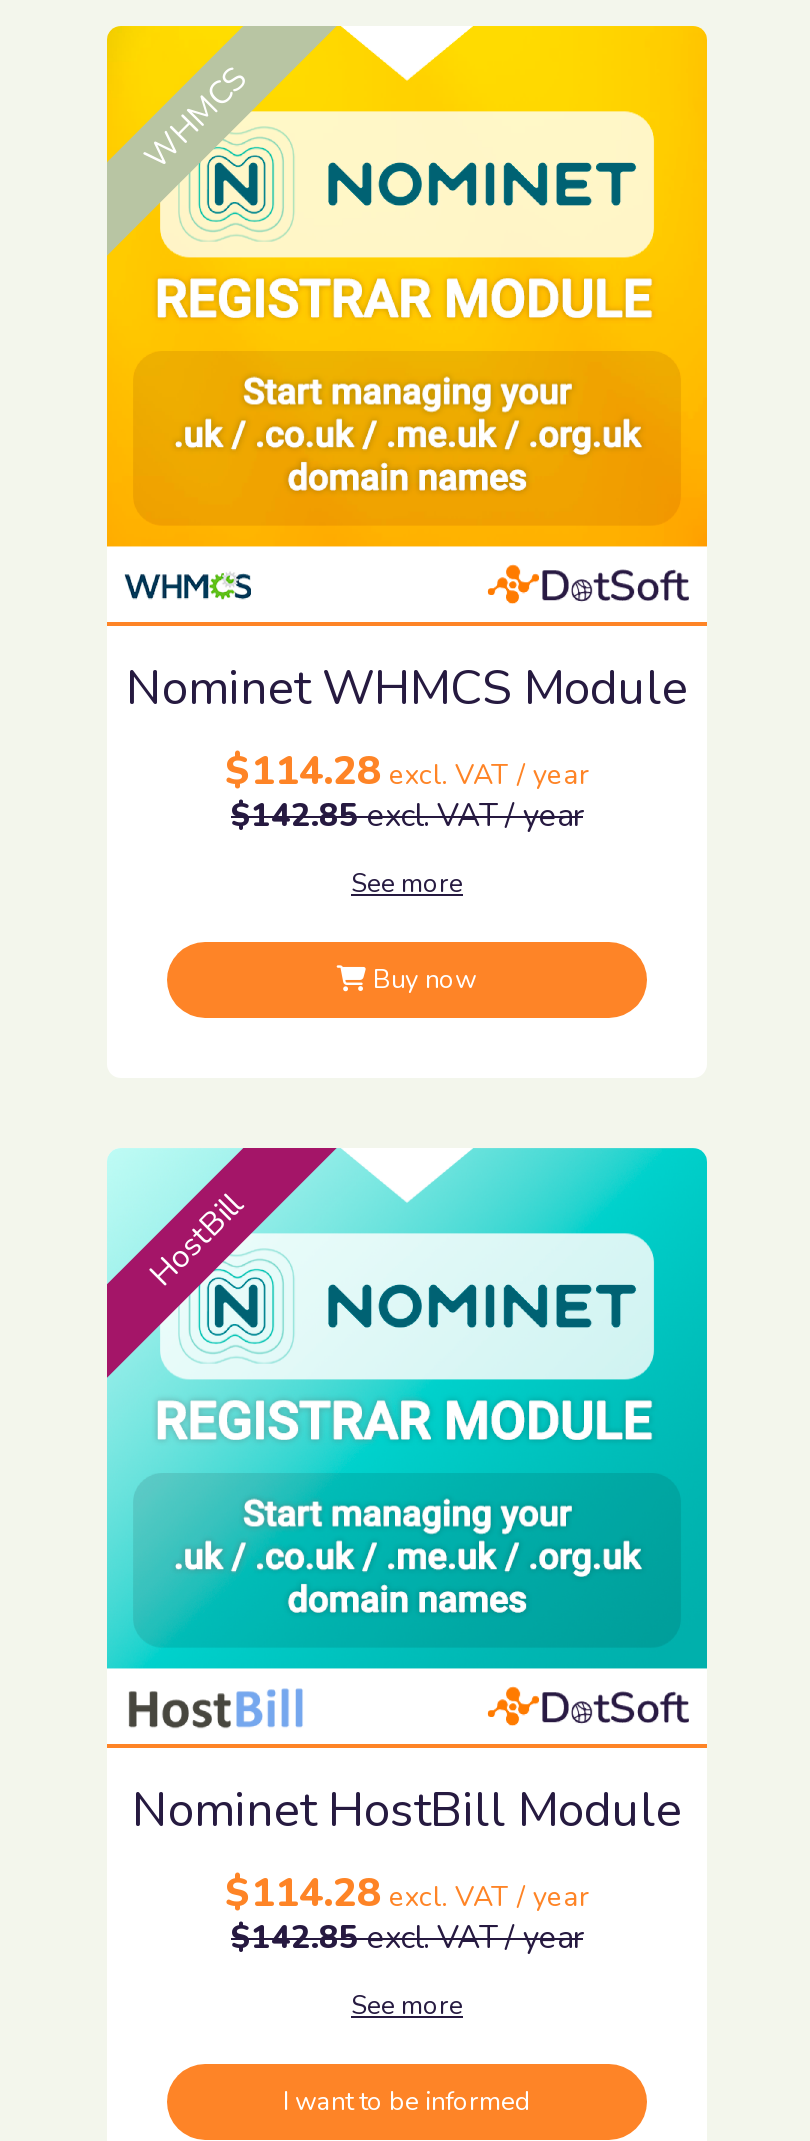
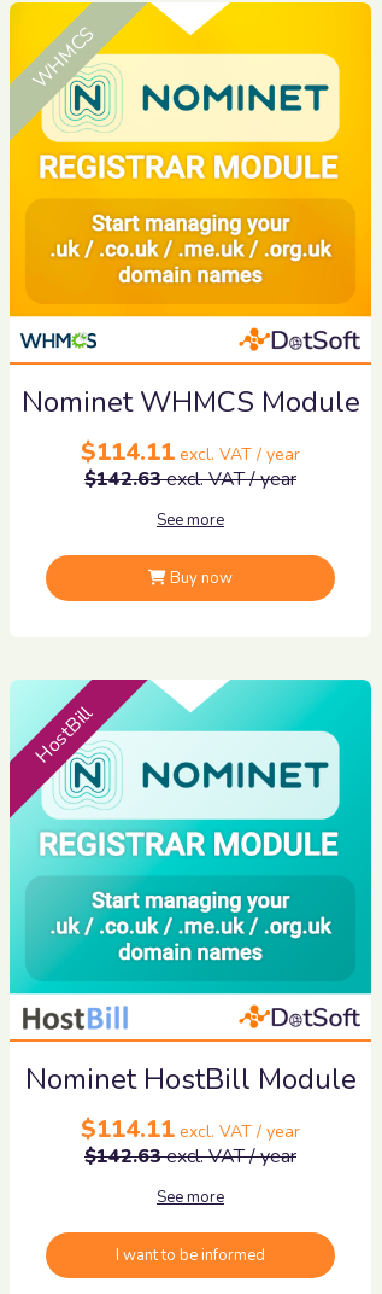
- $114.28 excl. VAT / year
+ $114.11 excl. VAT / year

- $142.85excl. VAT / year
+ $142.63excl. VAT / year

- $114.28 excl. VAT / year
+ $114.11 excl. VAT / year

- $142.85excl. VAT / year
+ $142.63excl. VAT / year
